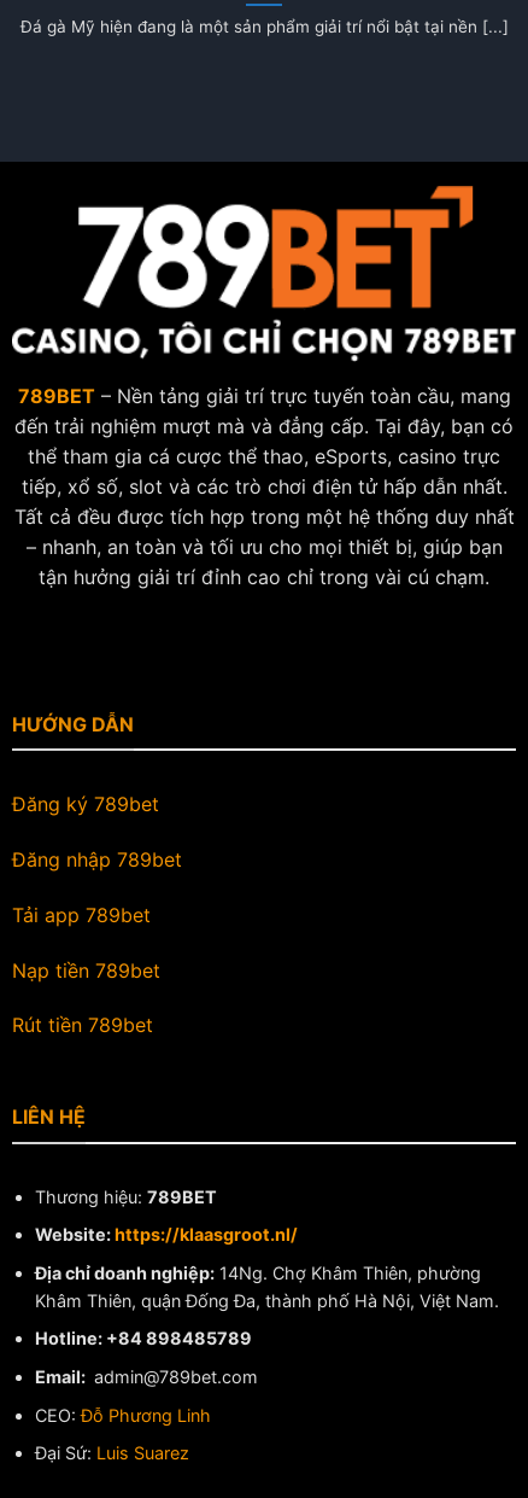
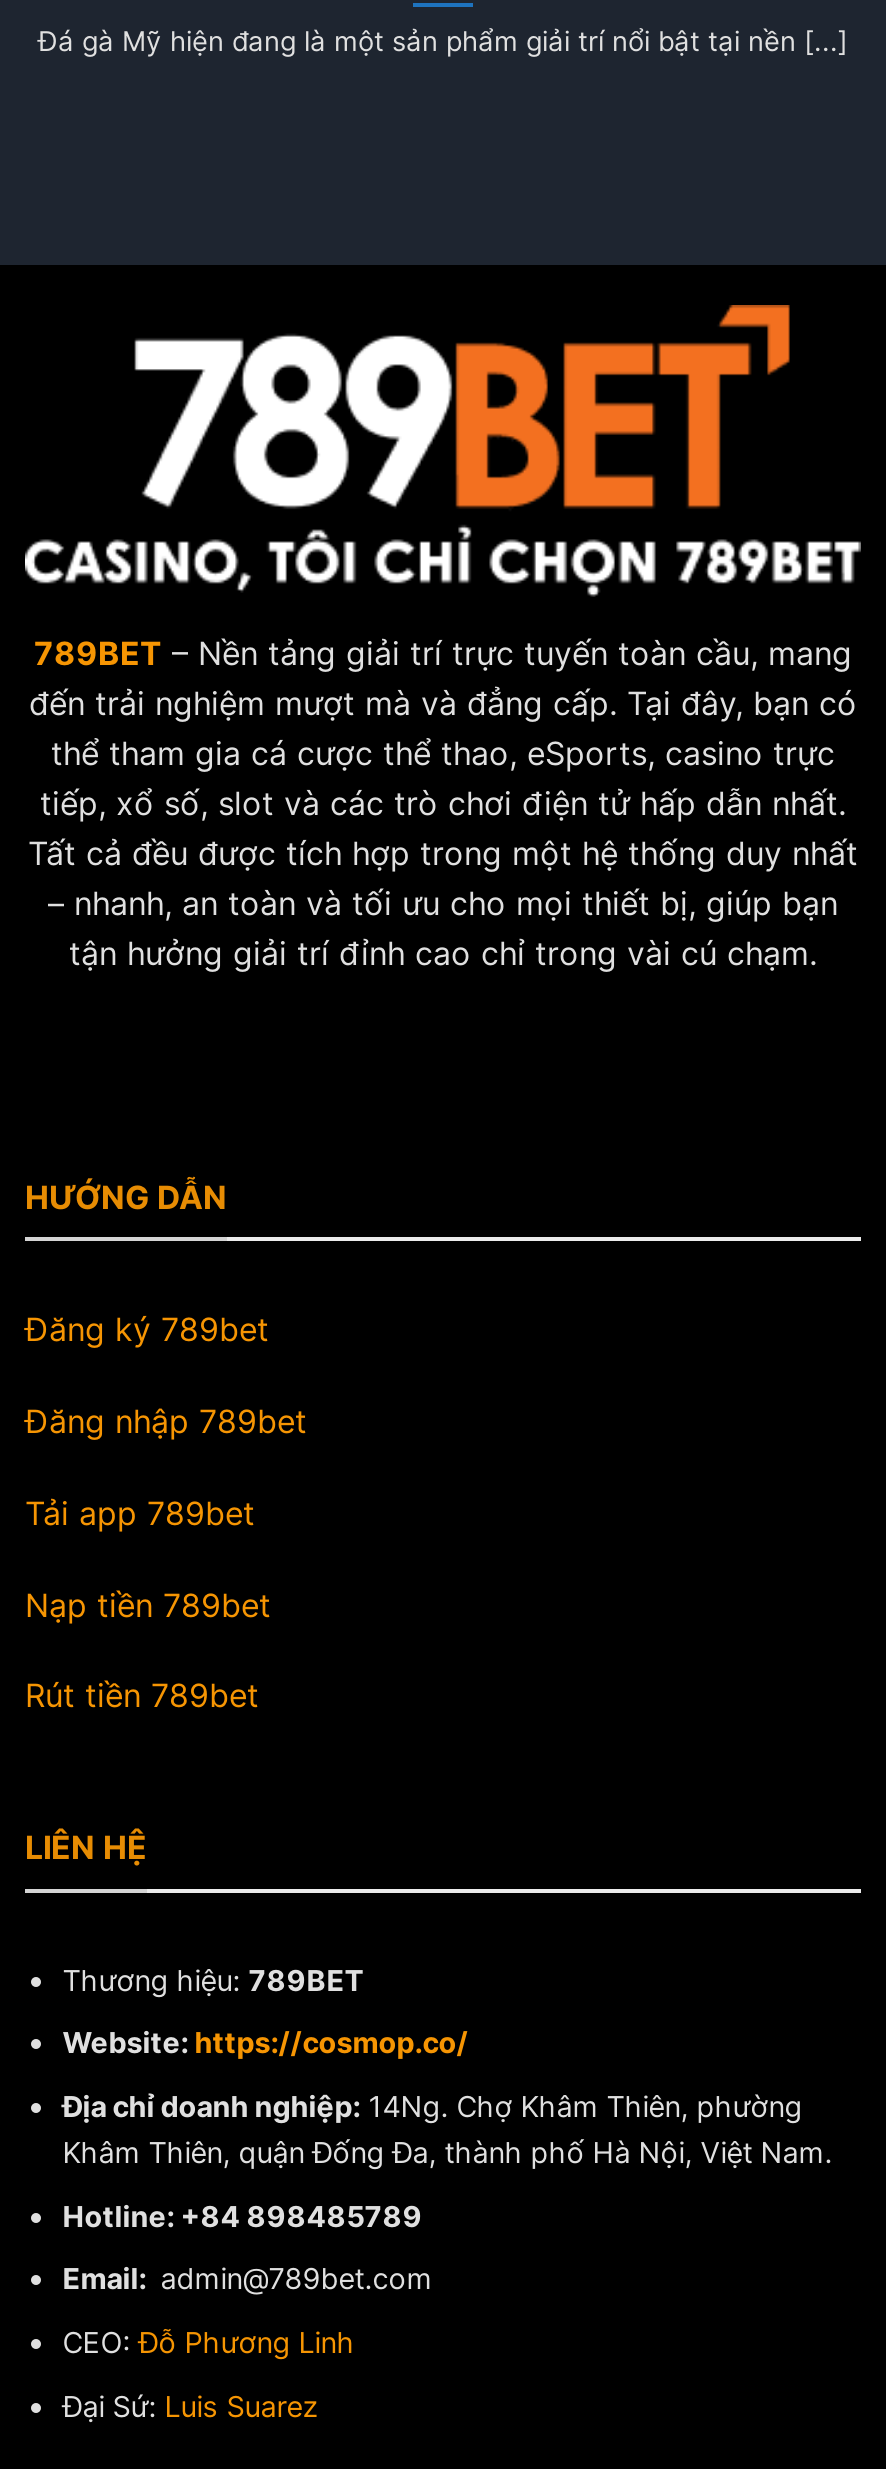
- Website: https://klaasgroot.nl/
+ Website: https://cosmop.co/
